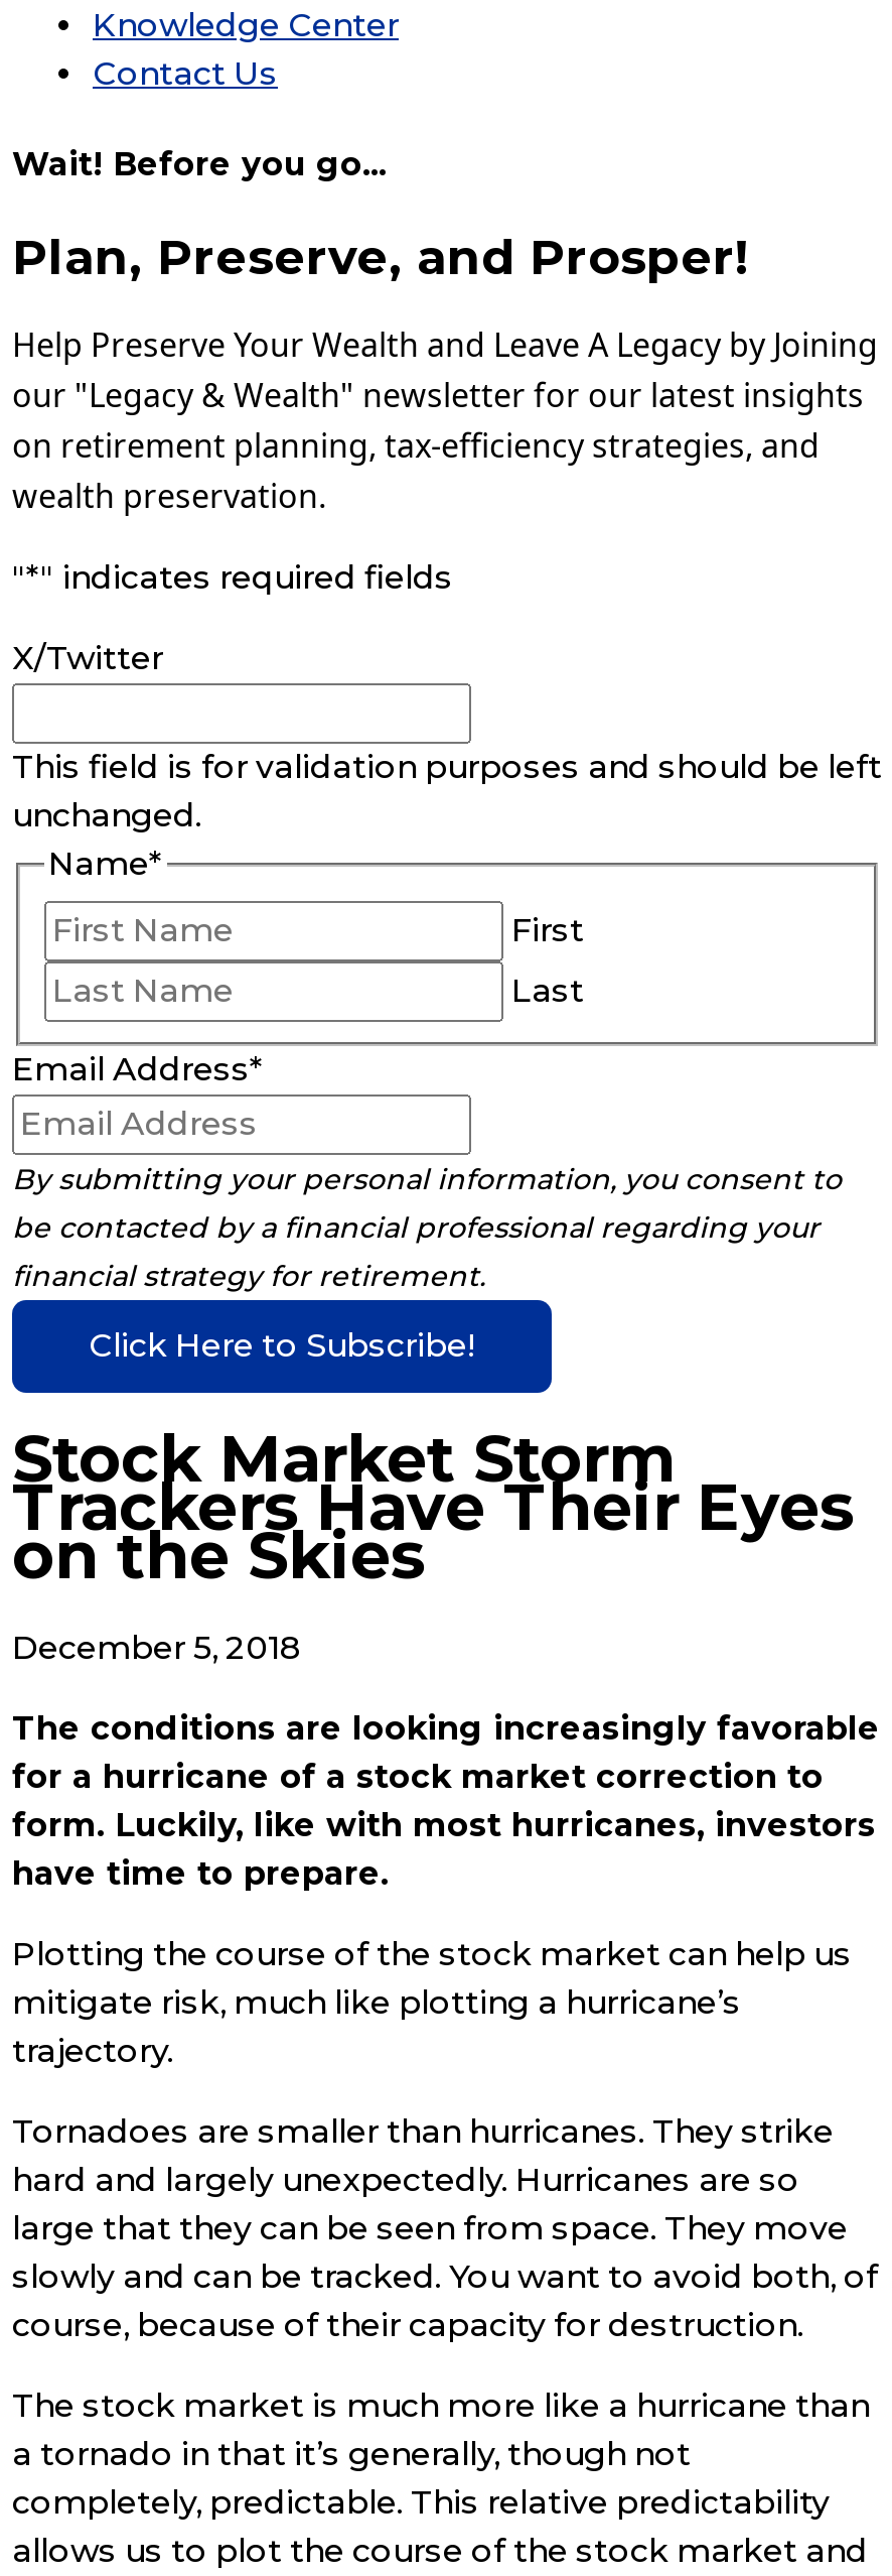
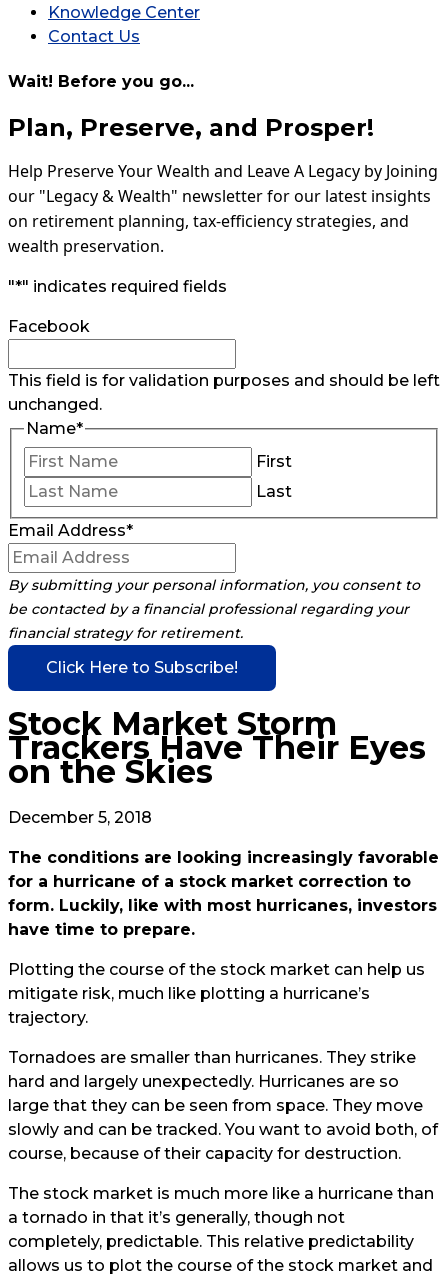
- X/Twitter
+ Facebook
